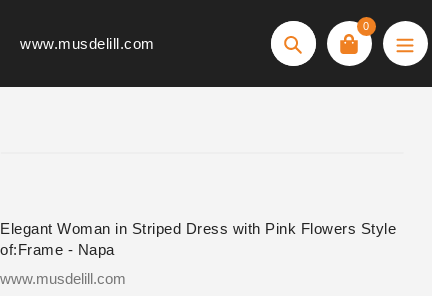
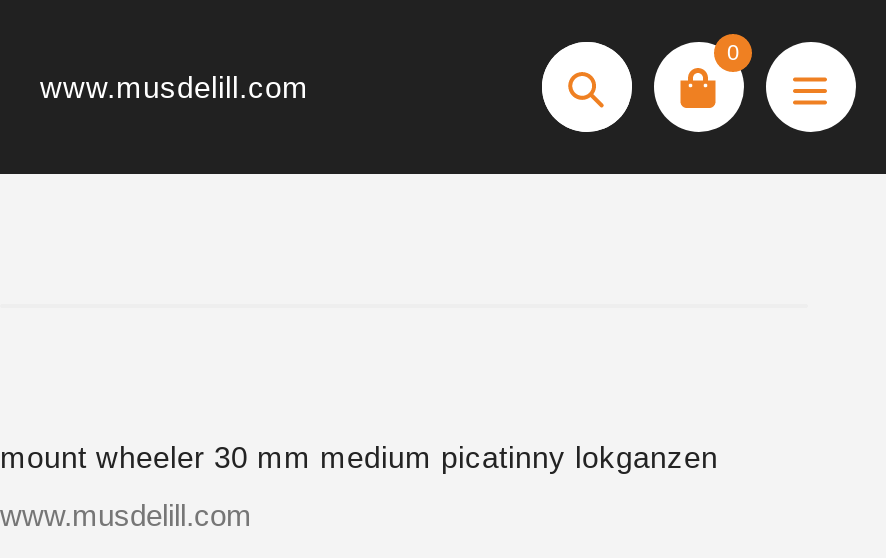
- Elegant Woman in Striped Dress with Pink Flowers Style
- of:Frame - Napa
+ mount wheeler 30 mm medium picatinny lokganzen
